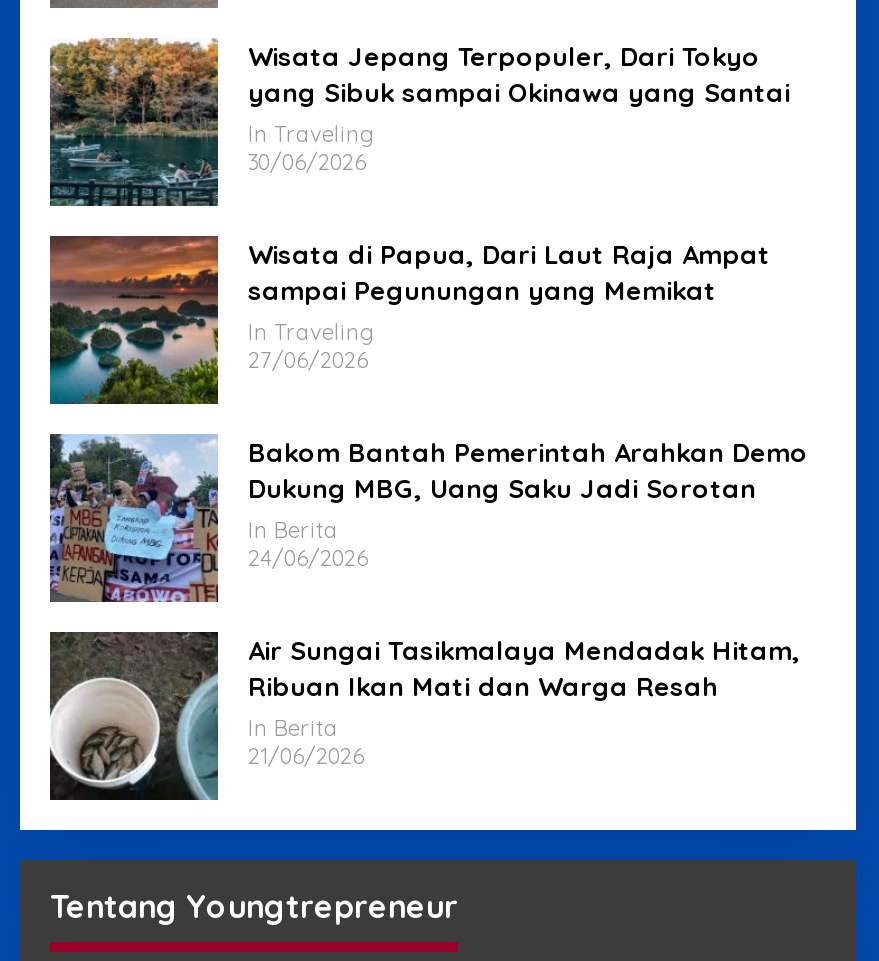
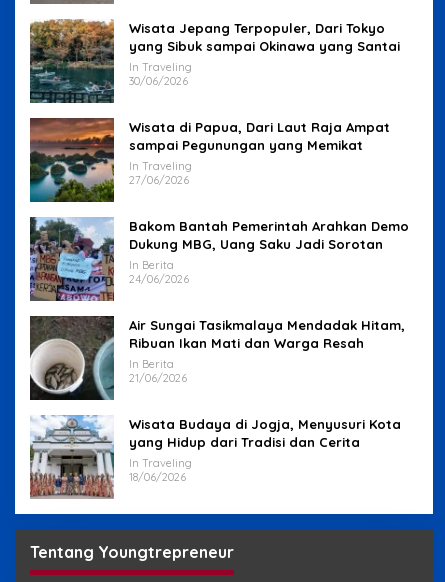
+ [image]
+ Wisata Budaya di Jogja, Menyusuri Kota
+ yang Hidup dari Tradisi dan Cerita
+ In Traveling
+ 18/06/2026
